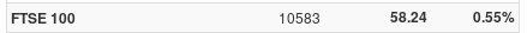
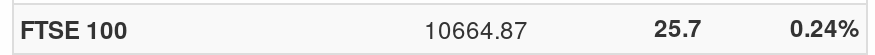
- 10583
+ 10664.87

- 58.24
+ 25.7

- 0.55%
+ 0.24%
